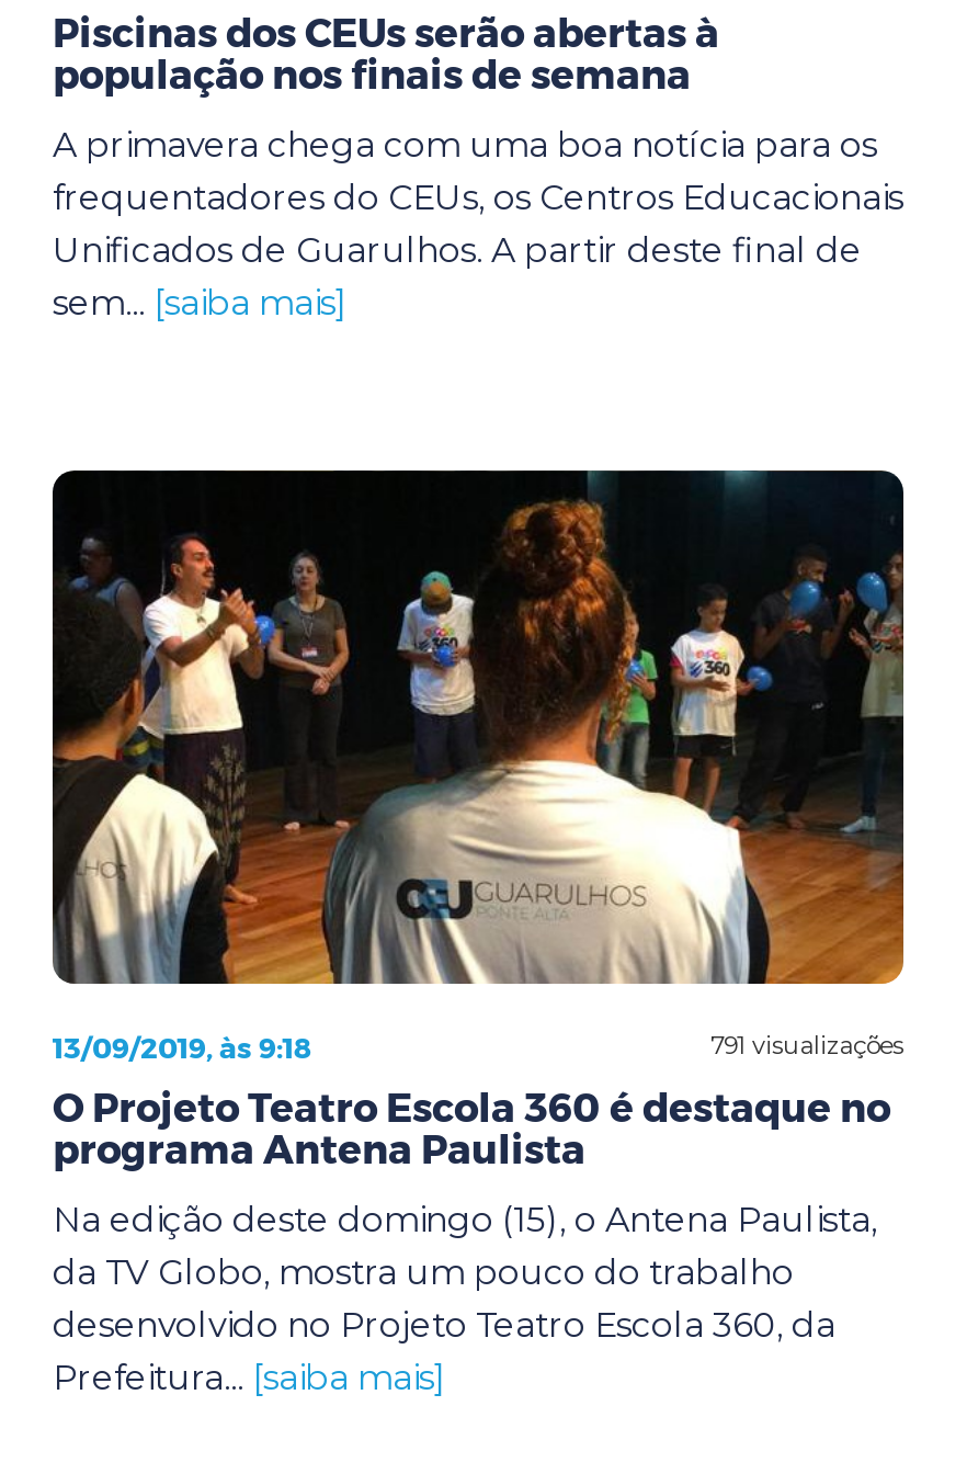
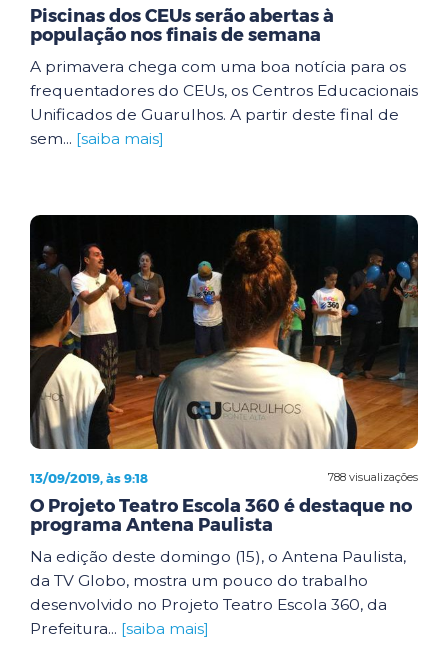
- 791 visualizações
+ 788 visualizações
